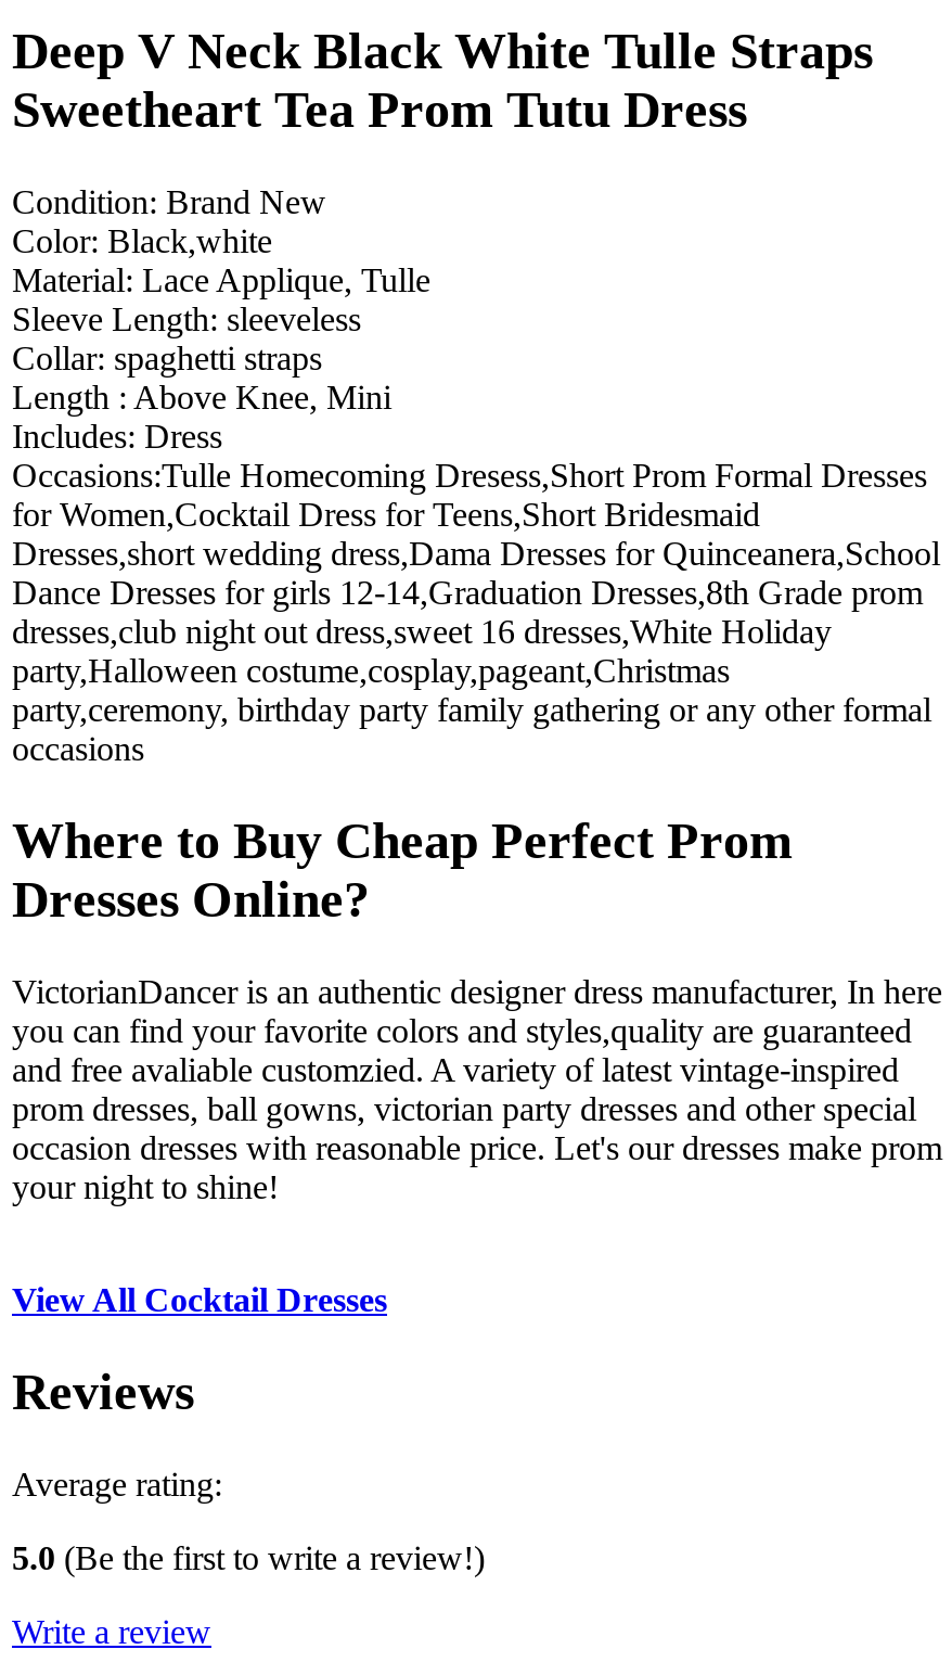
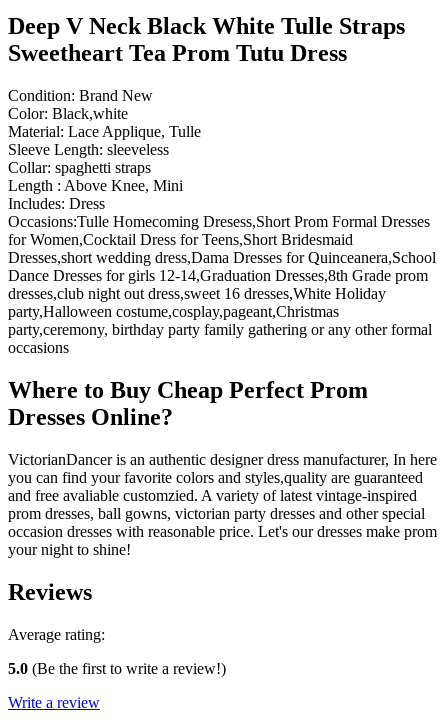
- View All Cocktail Dresses
